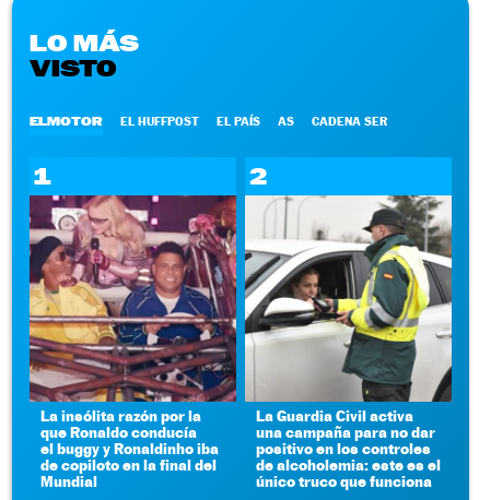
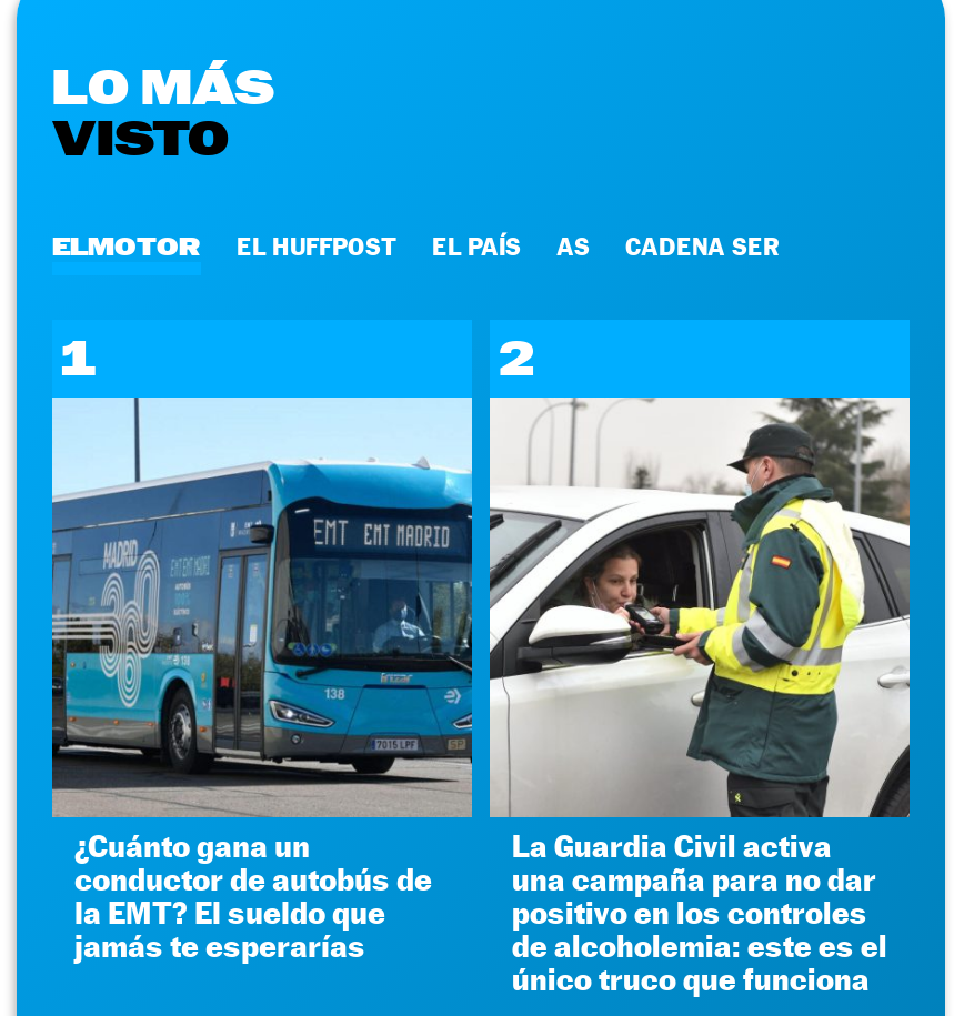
- [image]
- La insólita razón por la
- que Ronaldo conducía
- el buggy y Ronaldinho iba
- de copiloto en la final del
- Mundial
+ [image]
+ ¿Cuánto gana un
+ conductor de autobús de
+ la EMT? El sueldo que
+ jamás te esperarías
